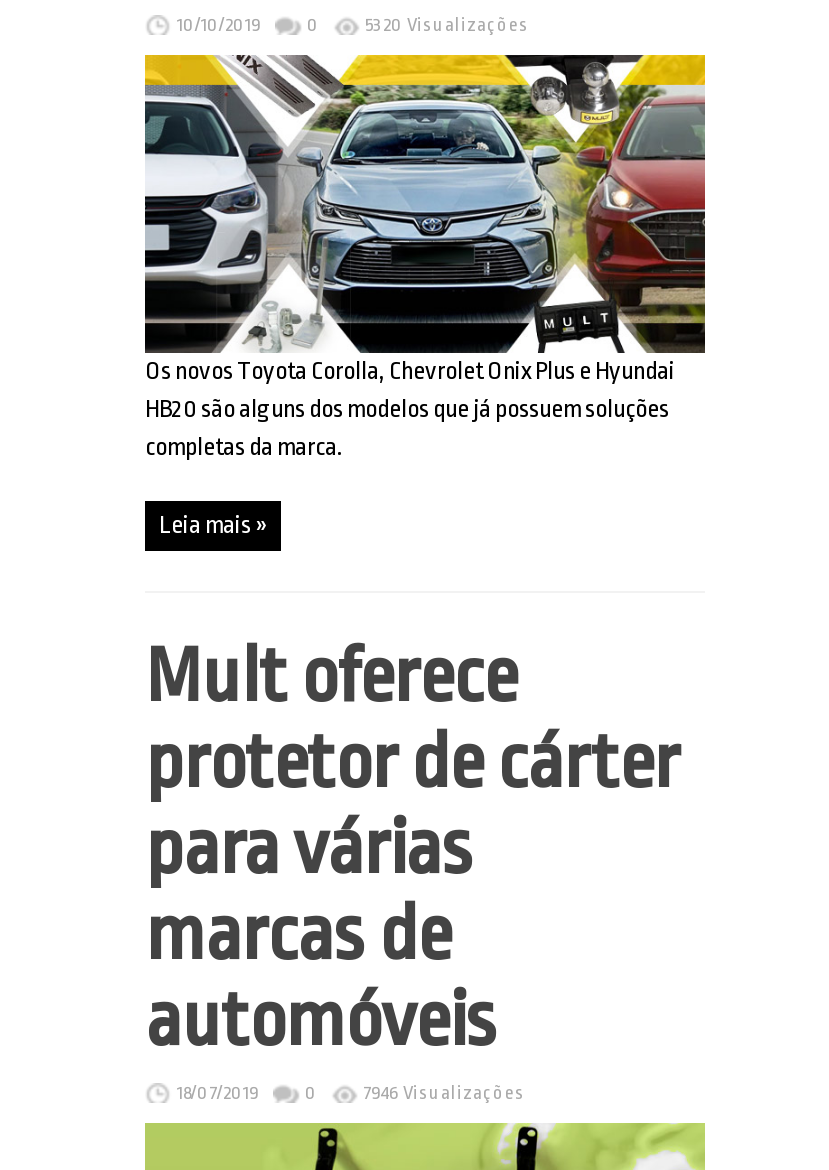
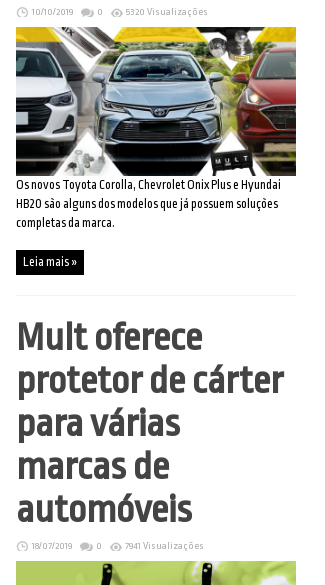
- 7946 Visualizações
+ 7941 Visualizações
